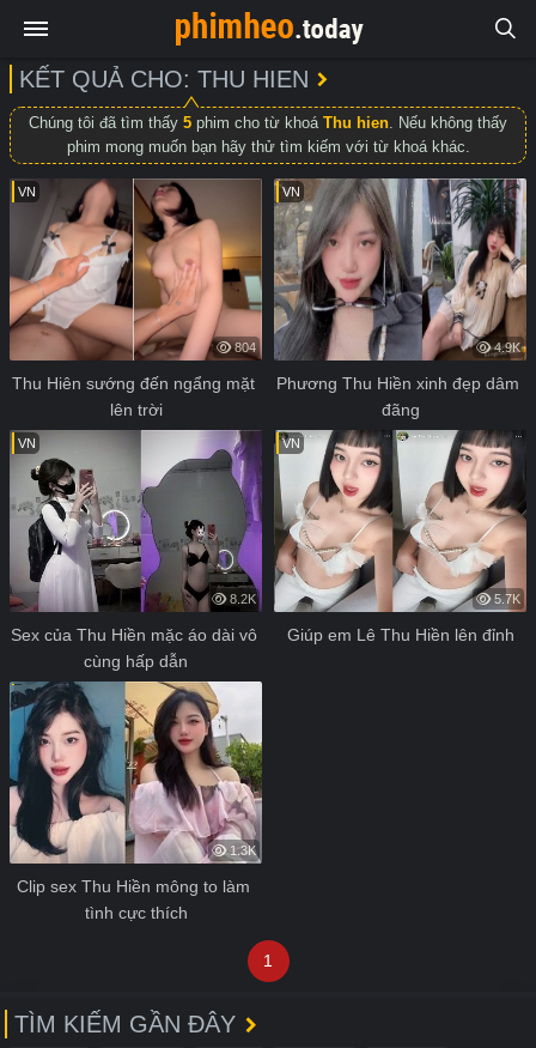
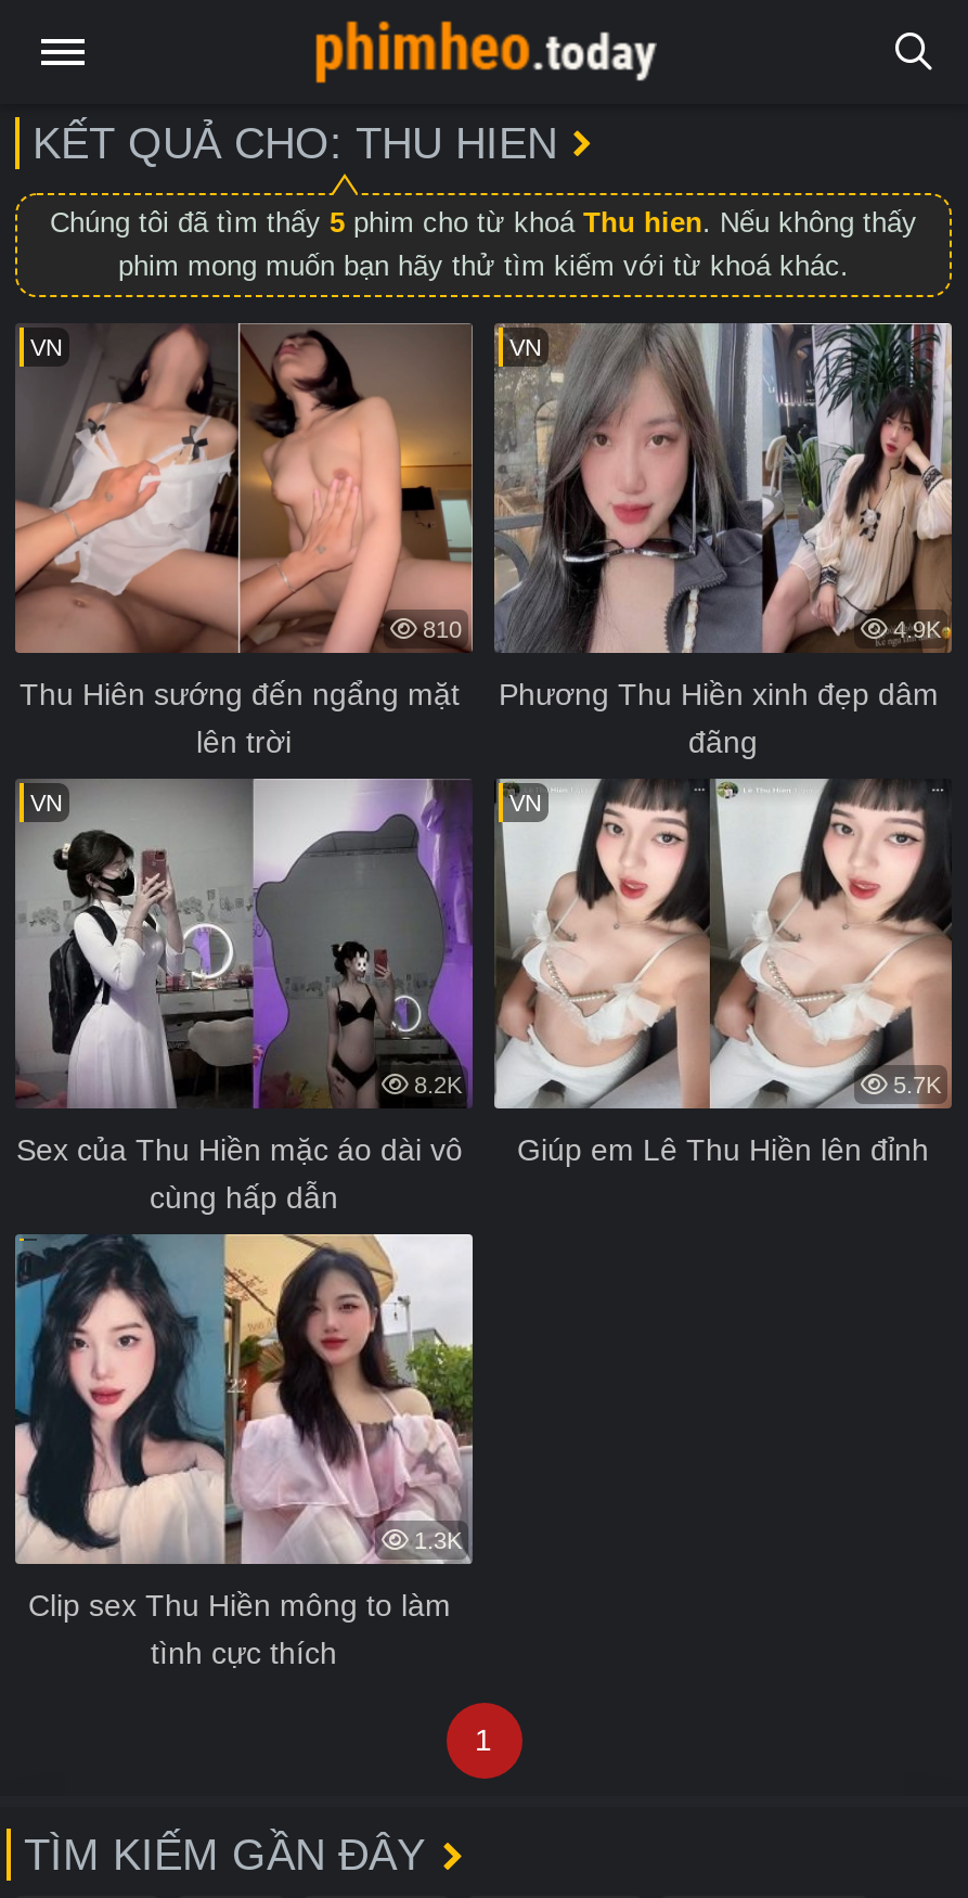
- 804
+ 810
